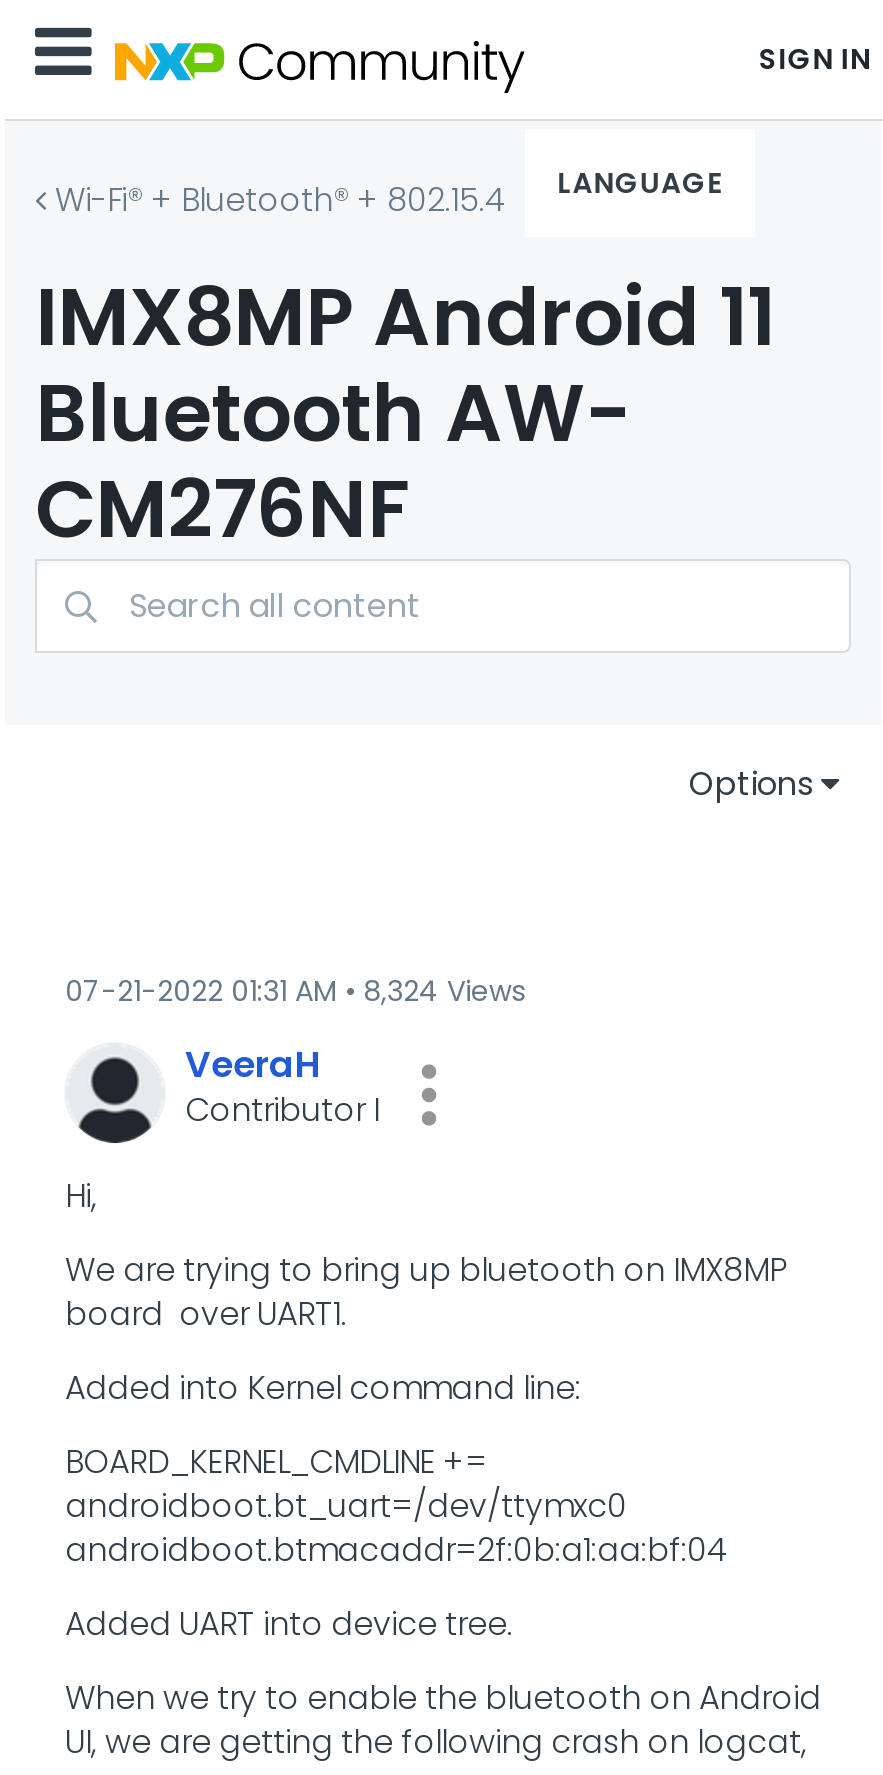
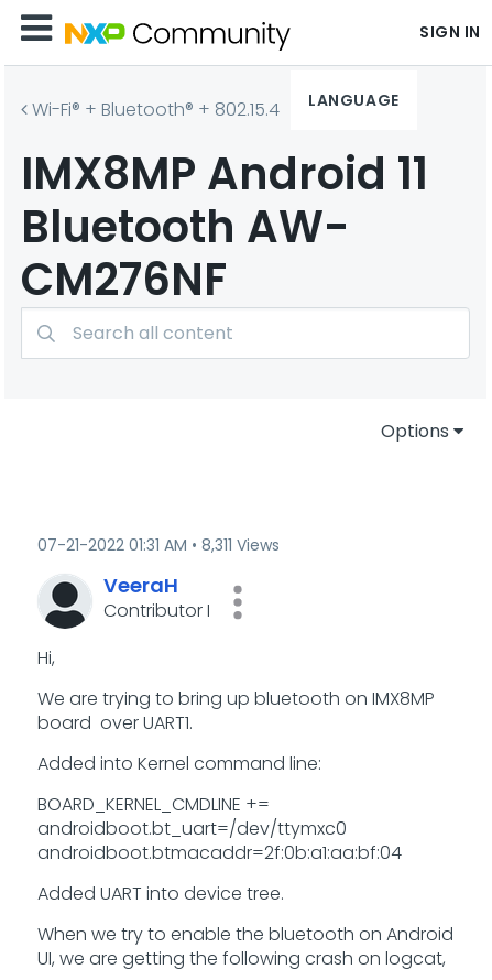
- 07-21-2022 01:31 AM 8,324 Views
+ 07-21-2022 01:31 AM 8,311 Views
